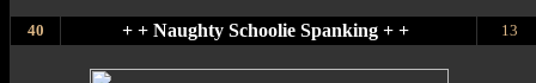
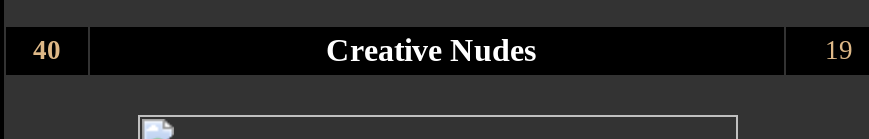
- + + Naughty Schoolie Spanking + +
- 13
+ Creative Nudes
+ 19
